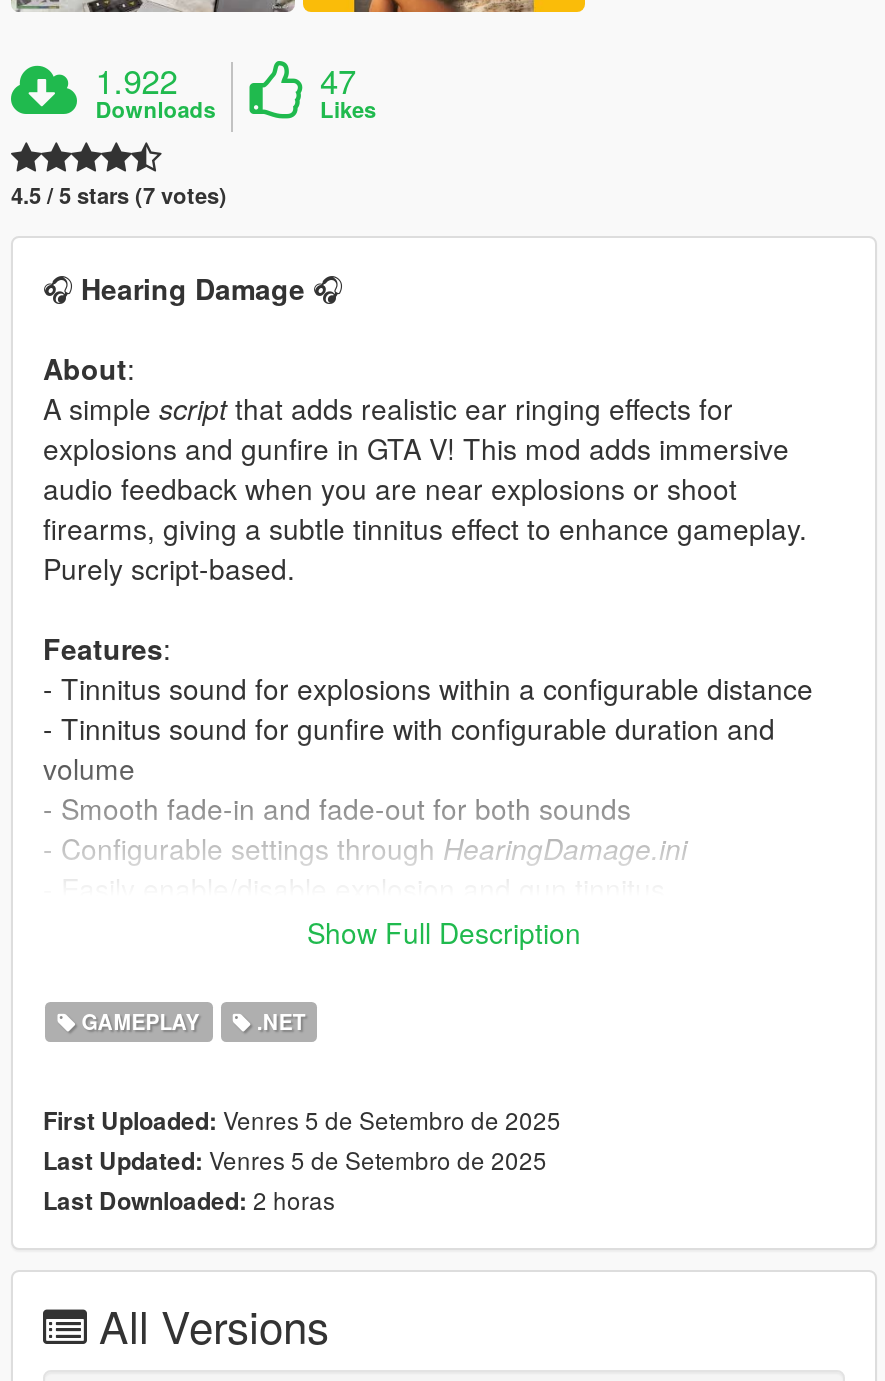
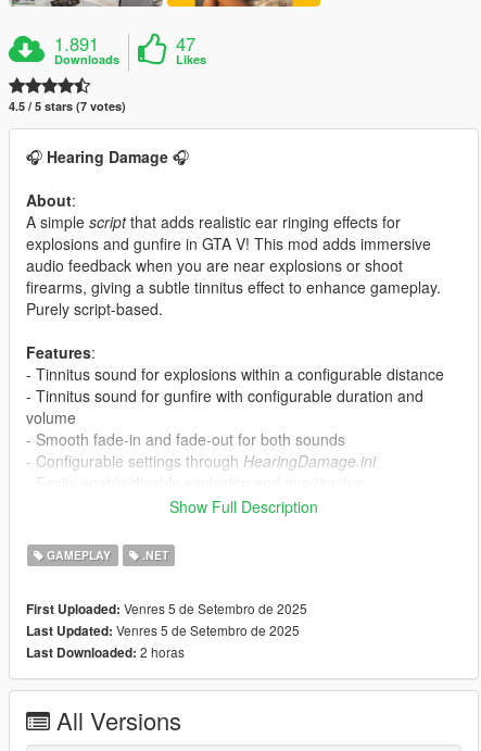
- 1.922
+ 1.891
